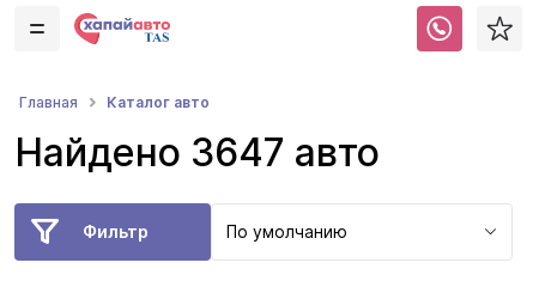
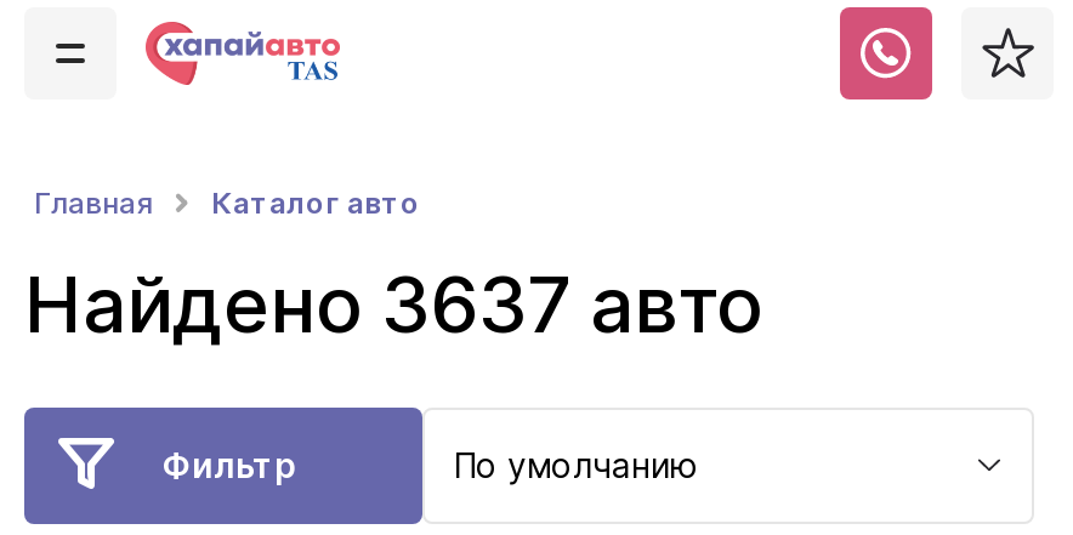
- Найдено 3647 авто
+ Найдено 3637 авто
